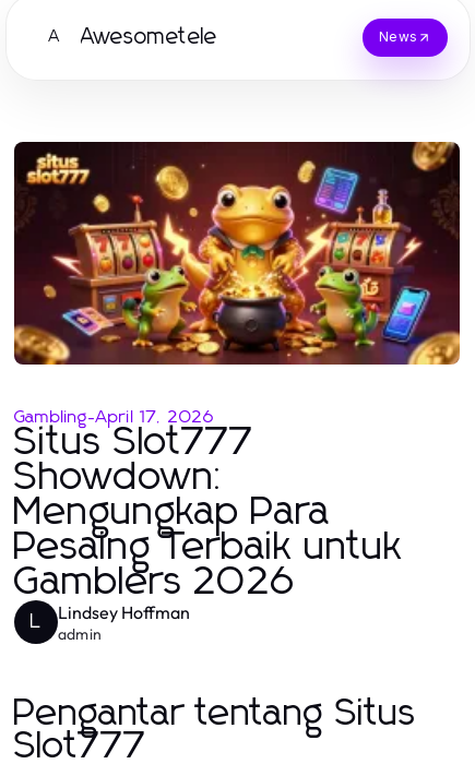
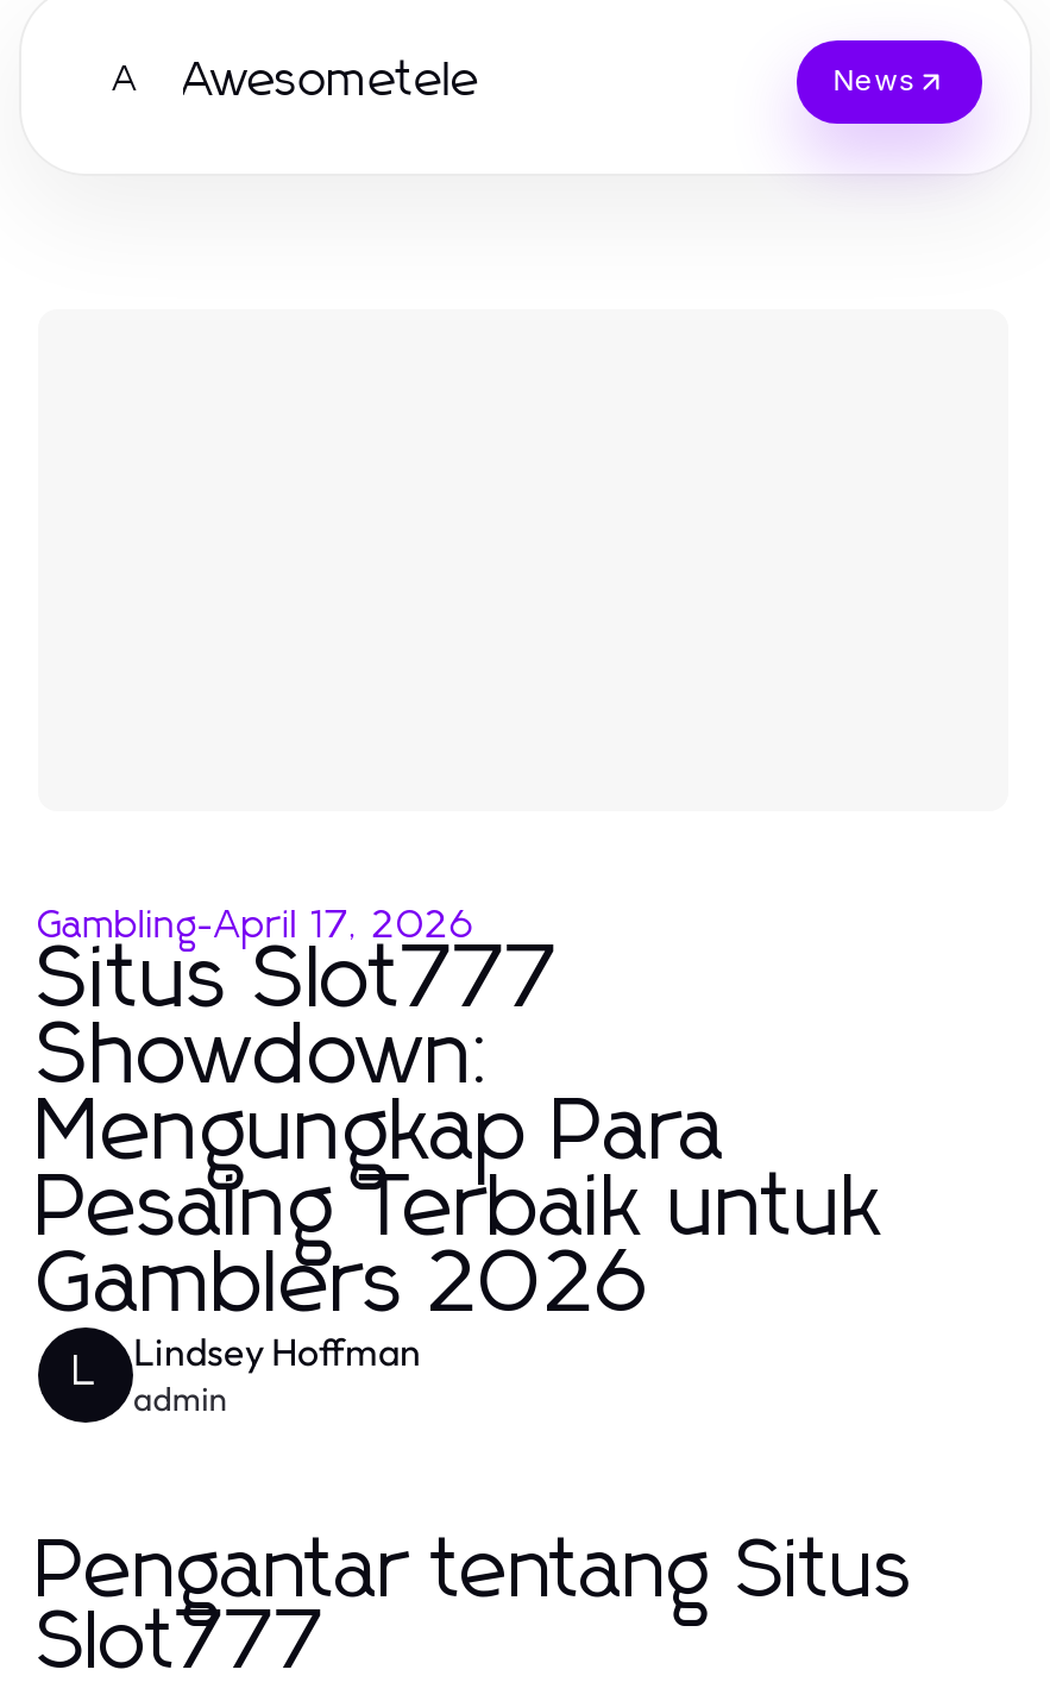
- [image]
